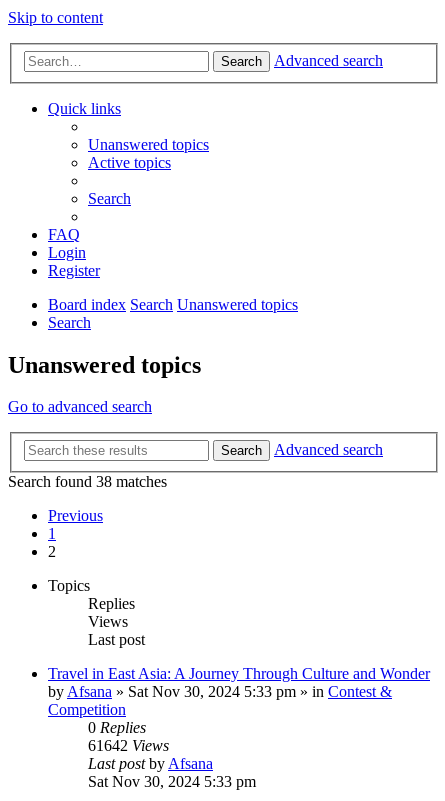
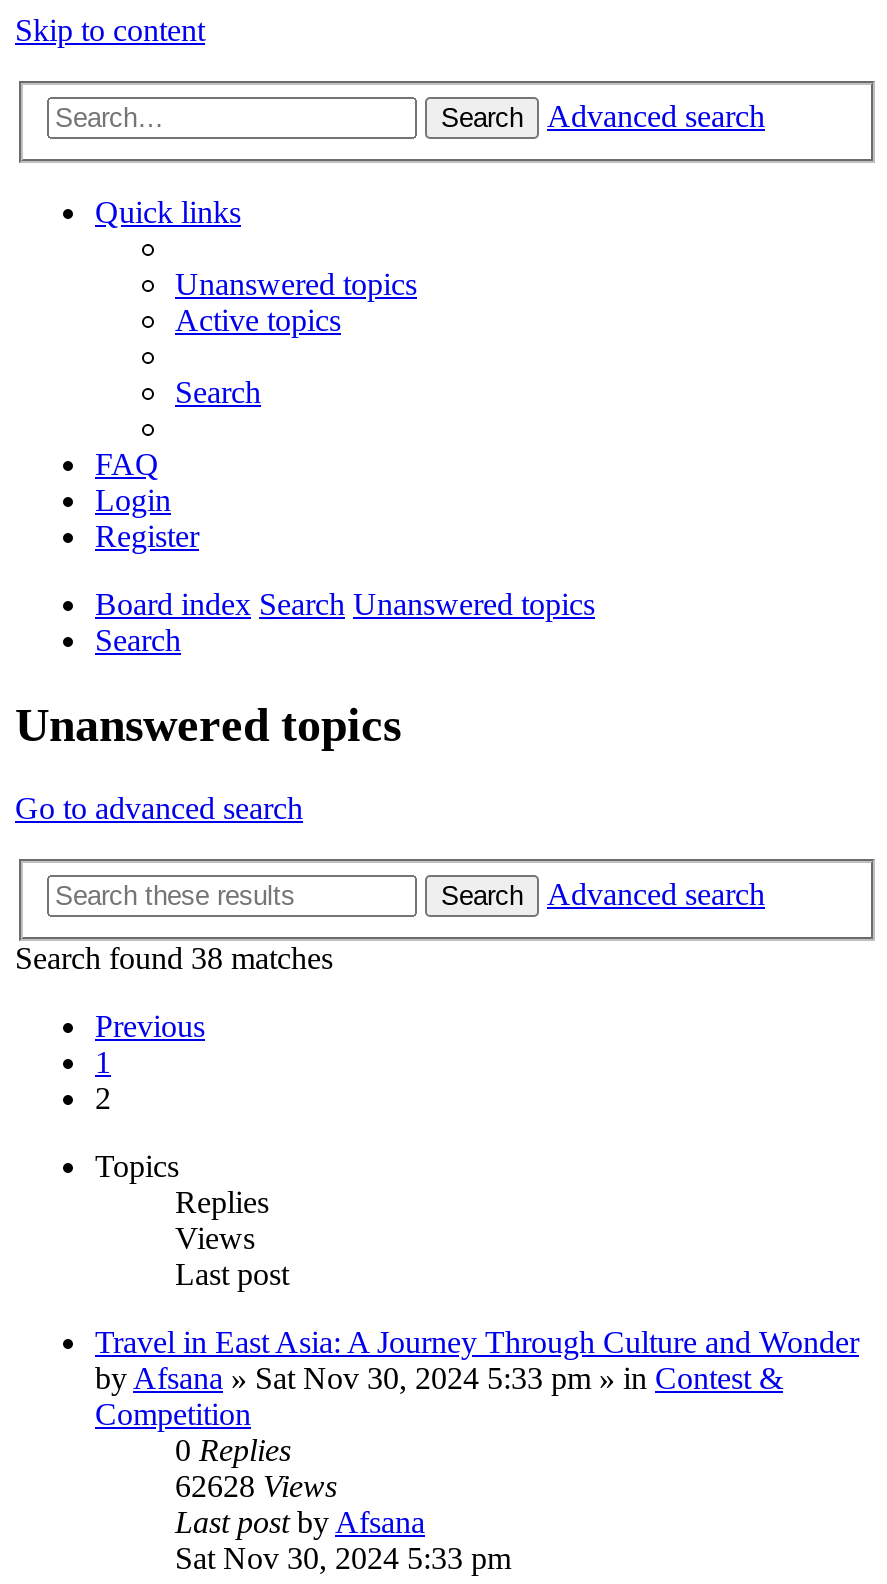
- 61642 Views
+ 62628 Views
